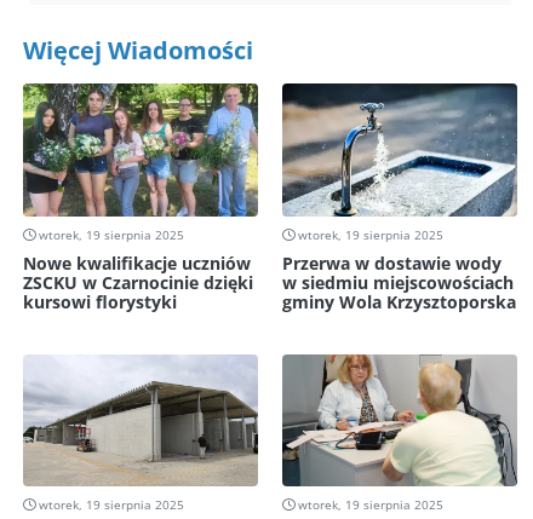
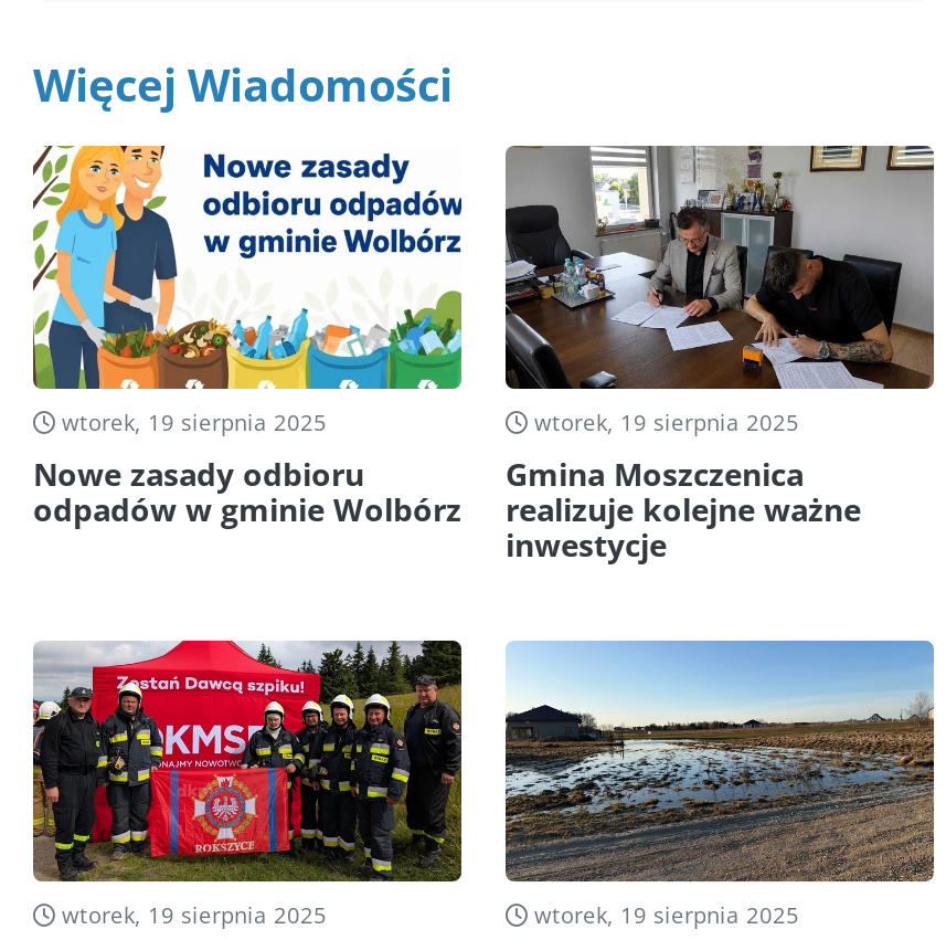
- [image]
- Nowe kwalifikacje uczniów
- ZSCKU w Czarnocinie dzięki
- kursowi florystyki
+ [image]
+ Nowe zasady odbioru
+ odpadów w gminie Wolbórz

- [image]
- Przerwa w dostawie wody
- w siedmiu miejscowościach
- gminy Wola Krzysztoporska
+ [image]
+ Gmina Moszczenica
+ realizuje kolejne ważne
+ inwestycje

- [image]
+ [image]

- [image]
+ [image]
